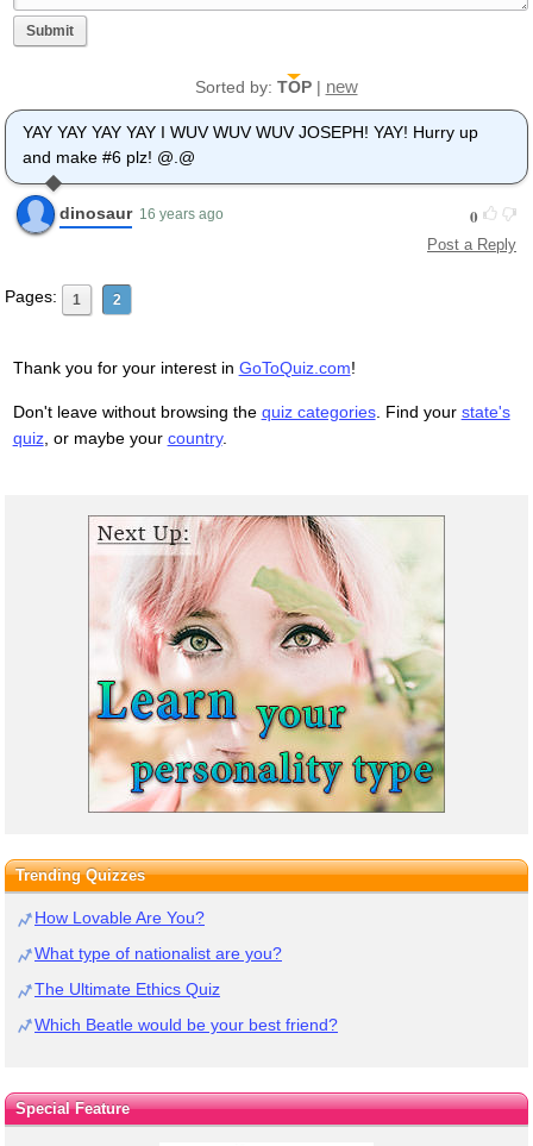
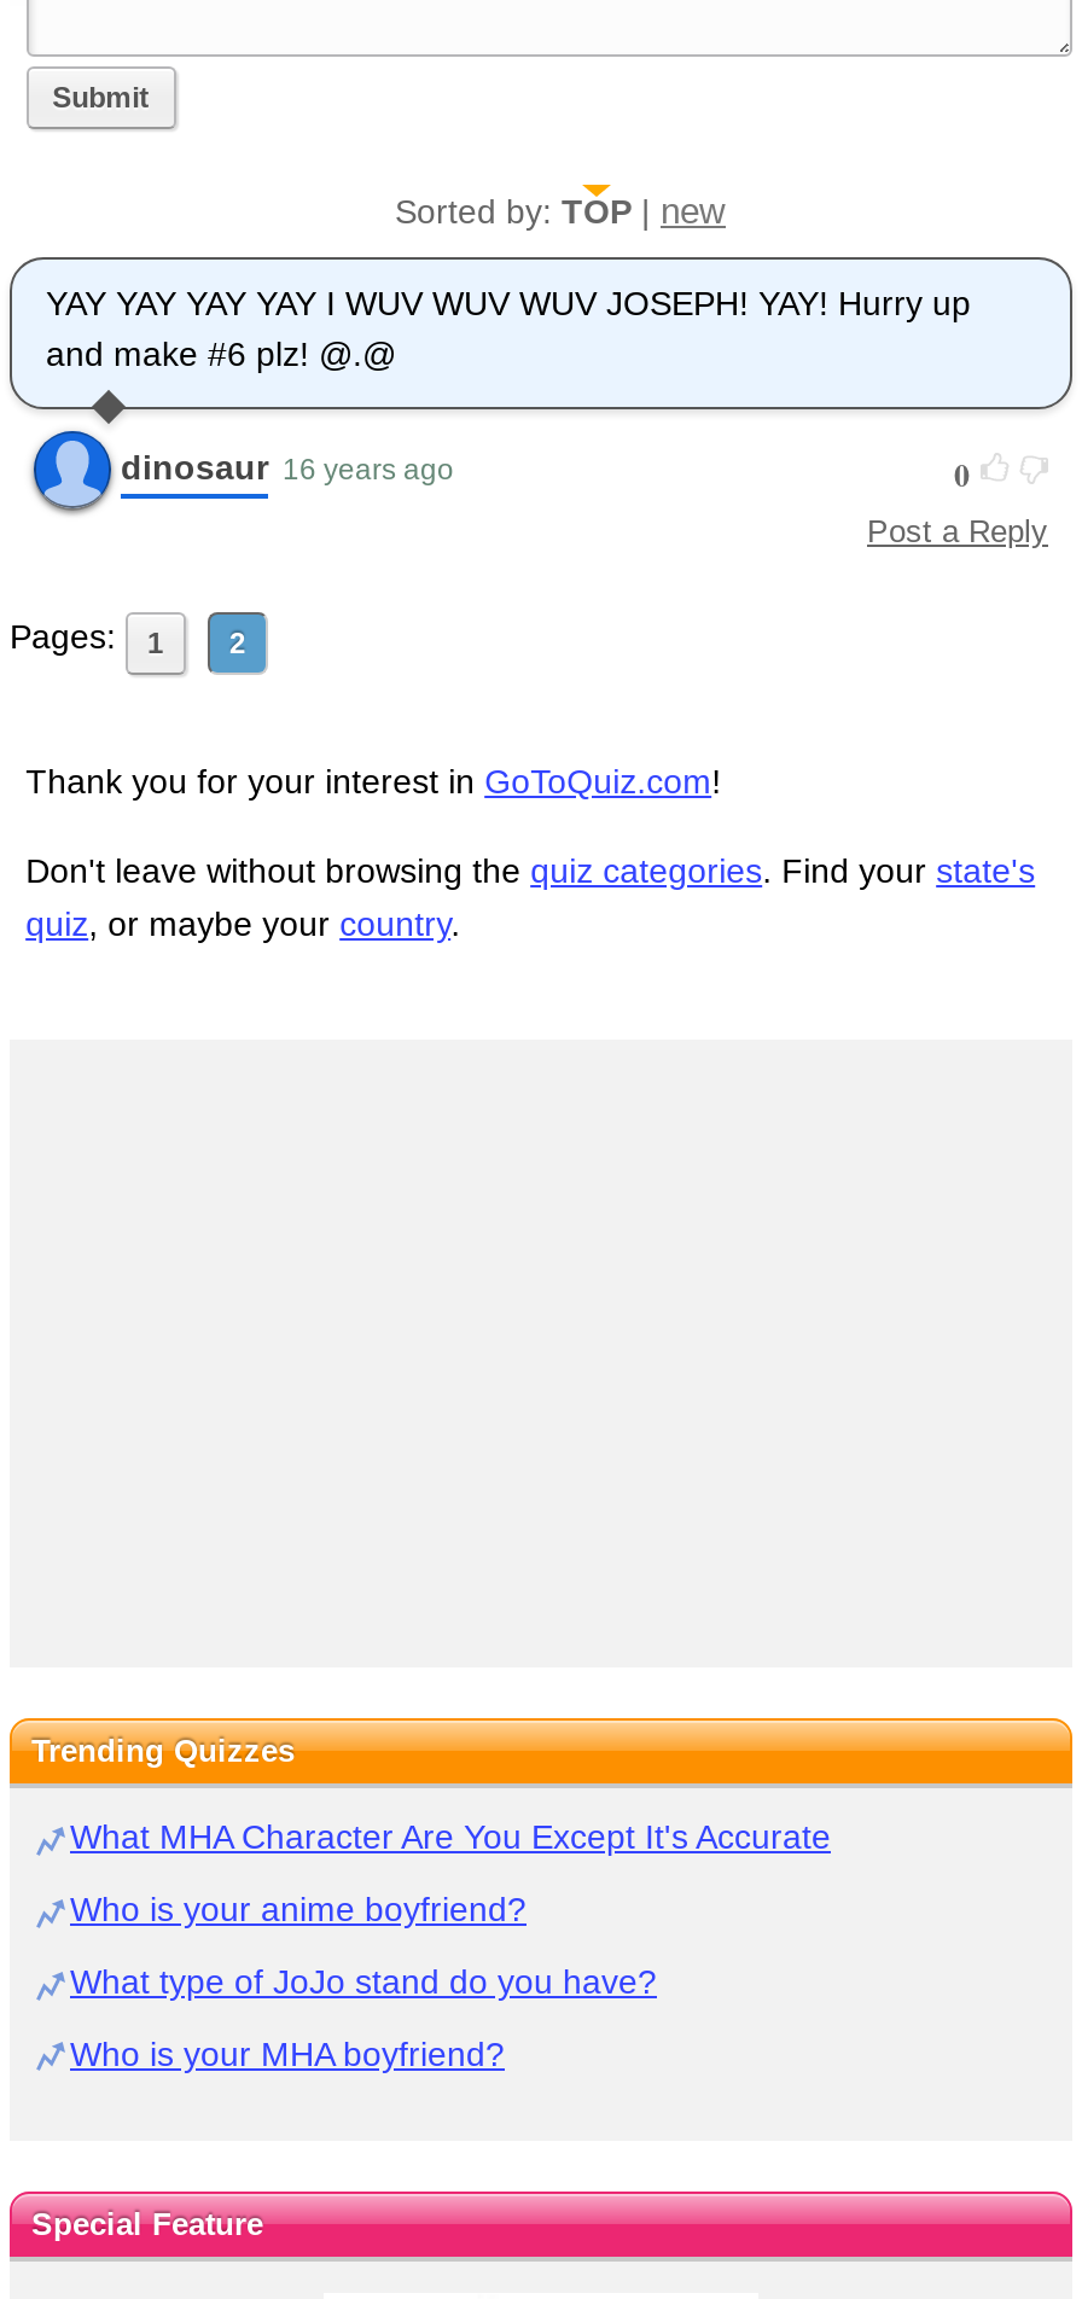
- [image]

- How Lovable Are You?
+ What MHA Character Are You Except It's Accurate

- What type of nationalist are you?
+ Who is your anime boyfriend?

- The Ultimate Ethics Quiz
+ What type of JoJo stand do you have?

- Which Beatle would be your best friend?
+ Who is your MHA boyfriend?
